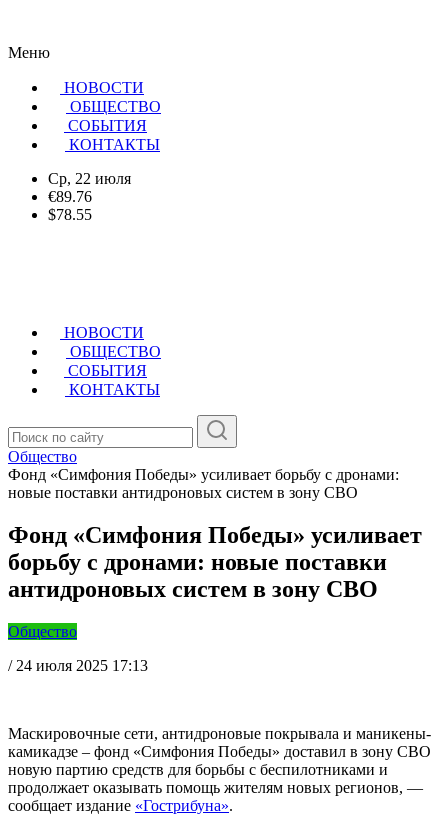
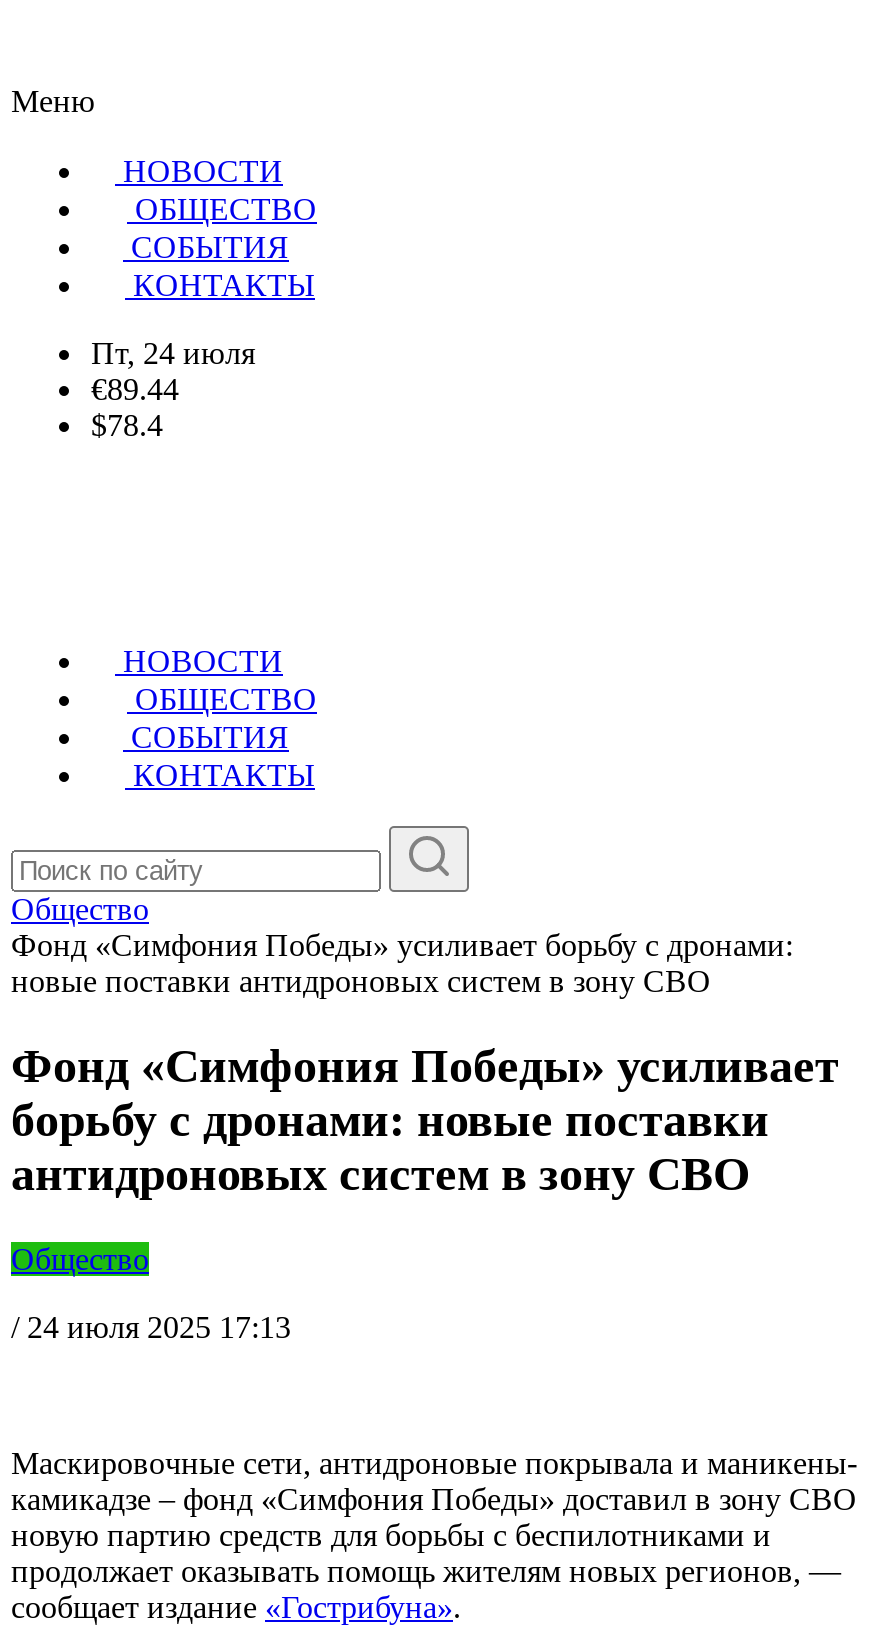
- Ср, 22 июля
+ Пт, 24 июля

- €89.76
+ €89.44

- $78.55
+ $78.4
